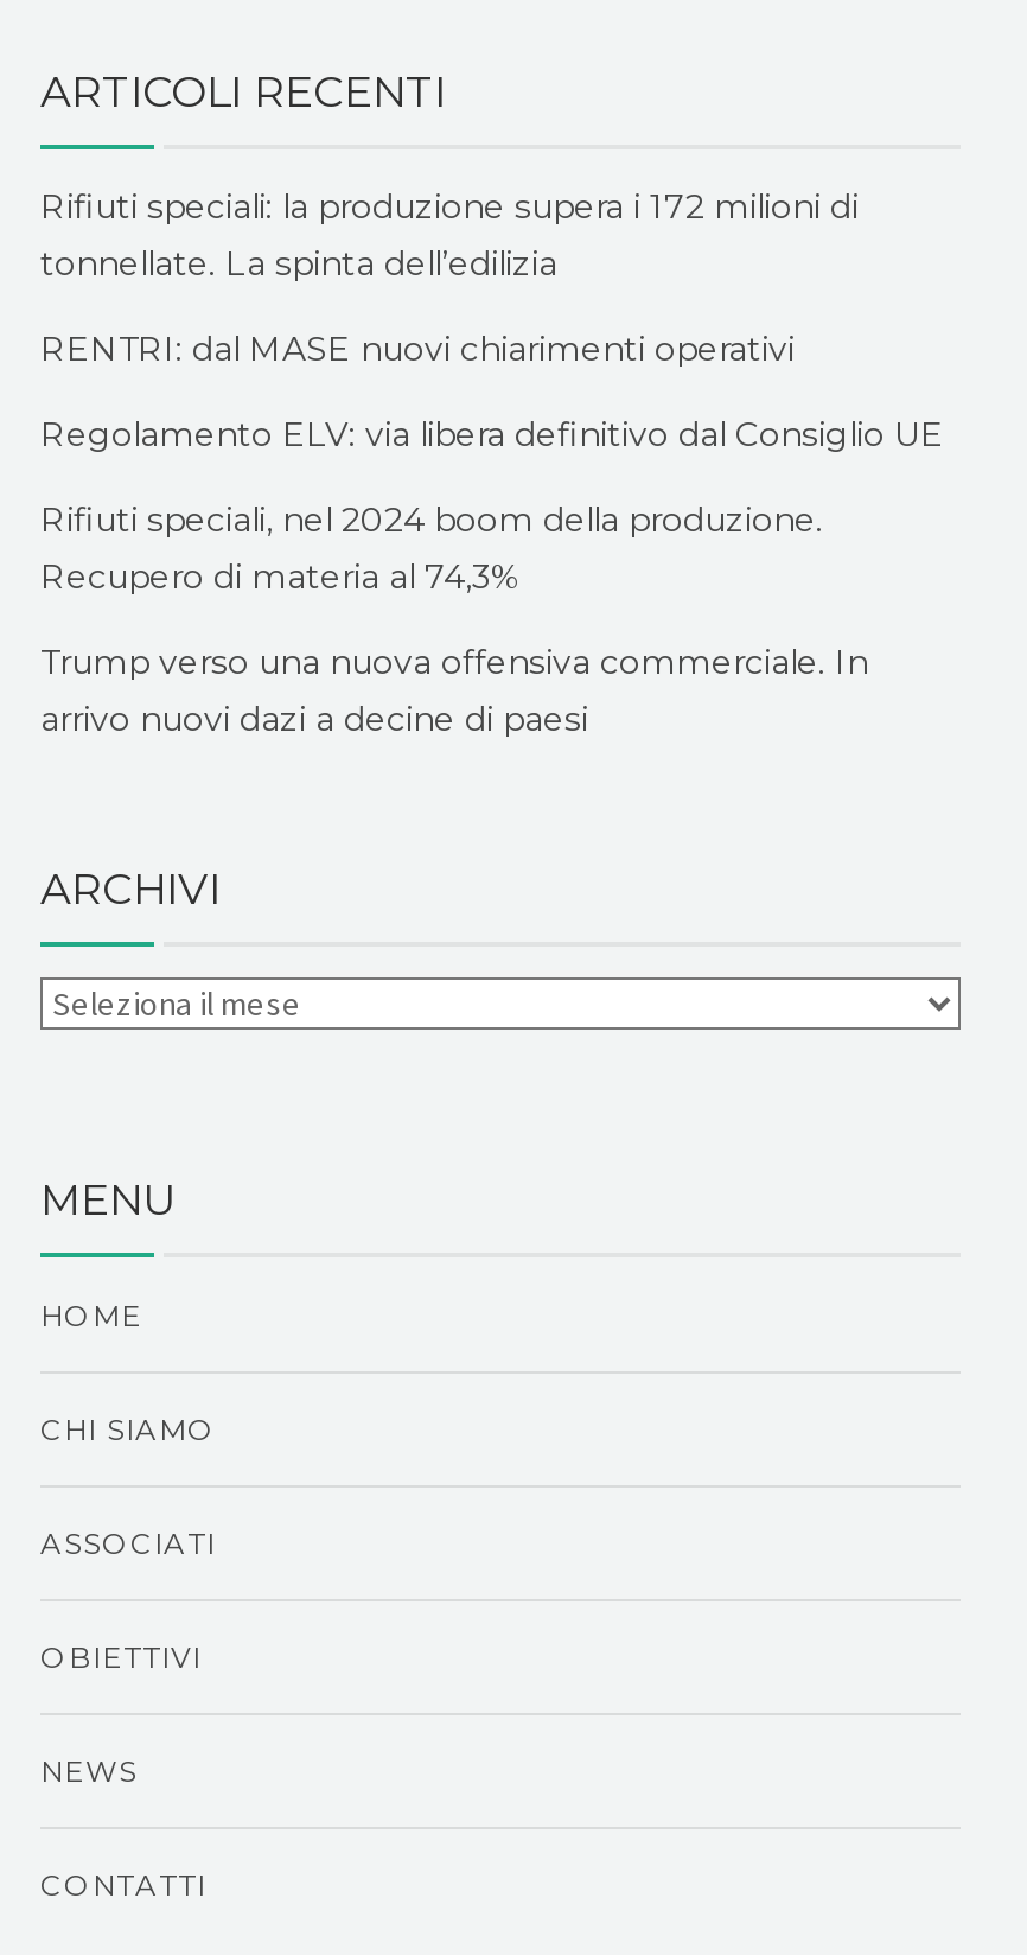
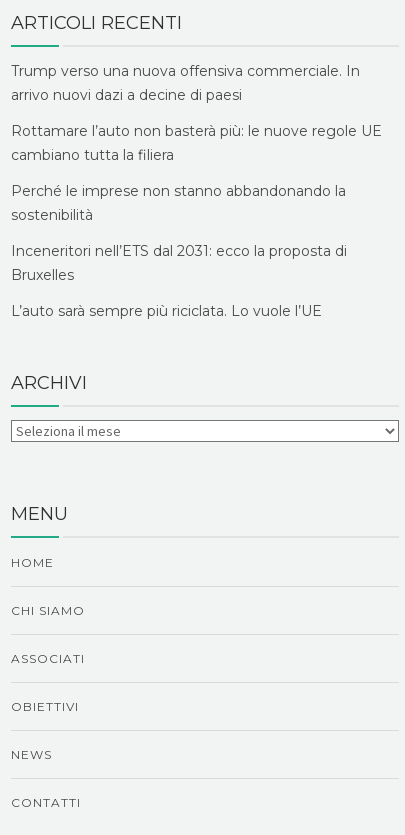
- Rifiuti speciali: la produzione supera i 172 milioni di
- tonnellate. La spinta dell’edilizia
- RENTRI: dal MASE nuovi chiarimenti operativi
- Regolamento ELV: via libera definitivo dal Consiglio UE
- Rifiuti speciali, nel 2024 boom della produzione.
- Recupero di materia al 74,3%

moved up: Trump verso una nuova offensiva commerciale. In | arrivo nuovi dazi a decine di paesi

+ Rottamare l’auto non basterà più: le nuove regole UE
+ cambiano tutta la filiera
+ Perché le imprese non stanno abbandonando la
+ sostenibilità
+ Inceneritori nell’ETS dal 2031: ecco la proposta di
+ Bruxelles
+ L’auto sarà sempre più riciclata. Lo vuole l’UE
